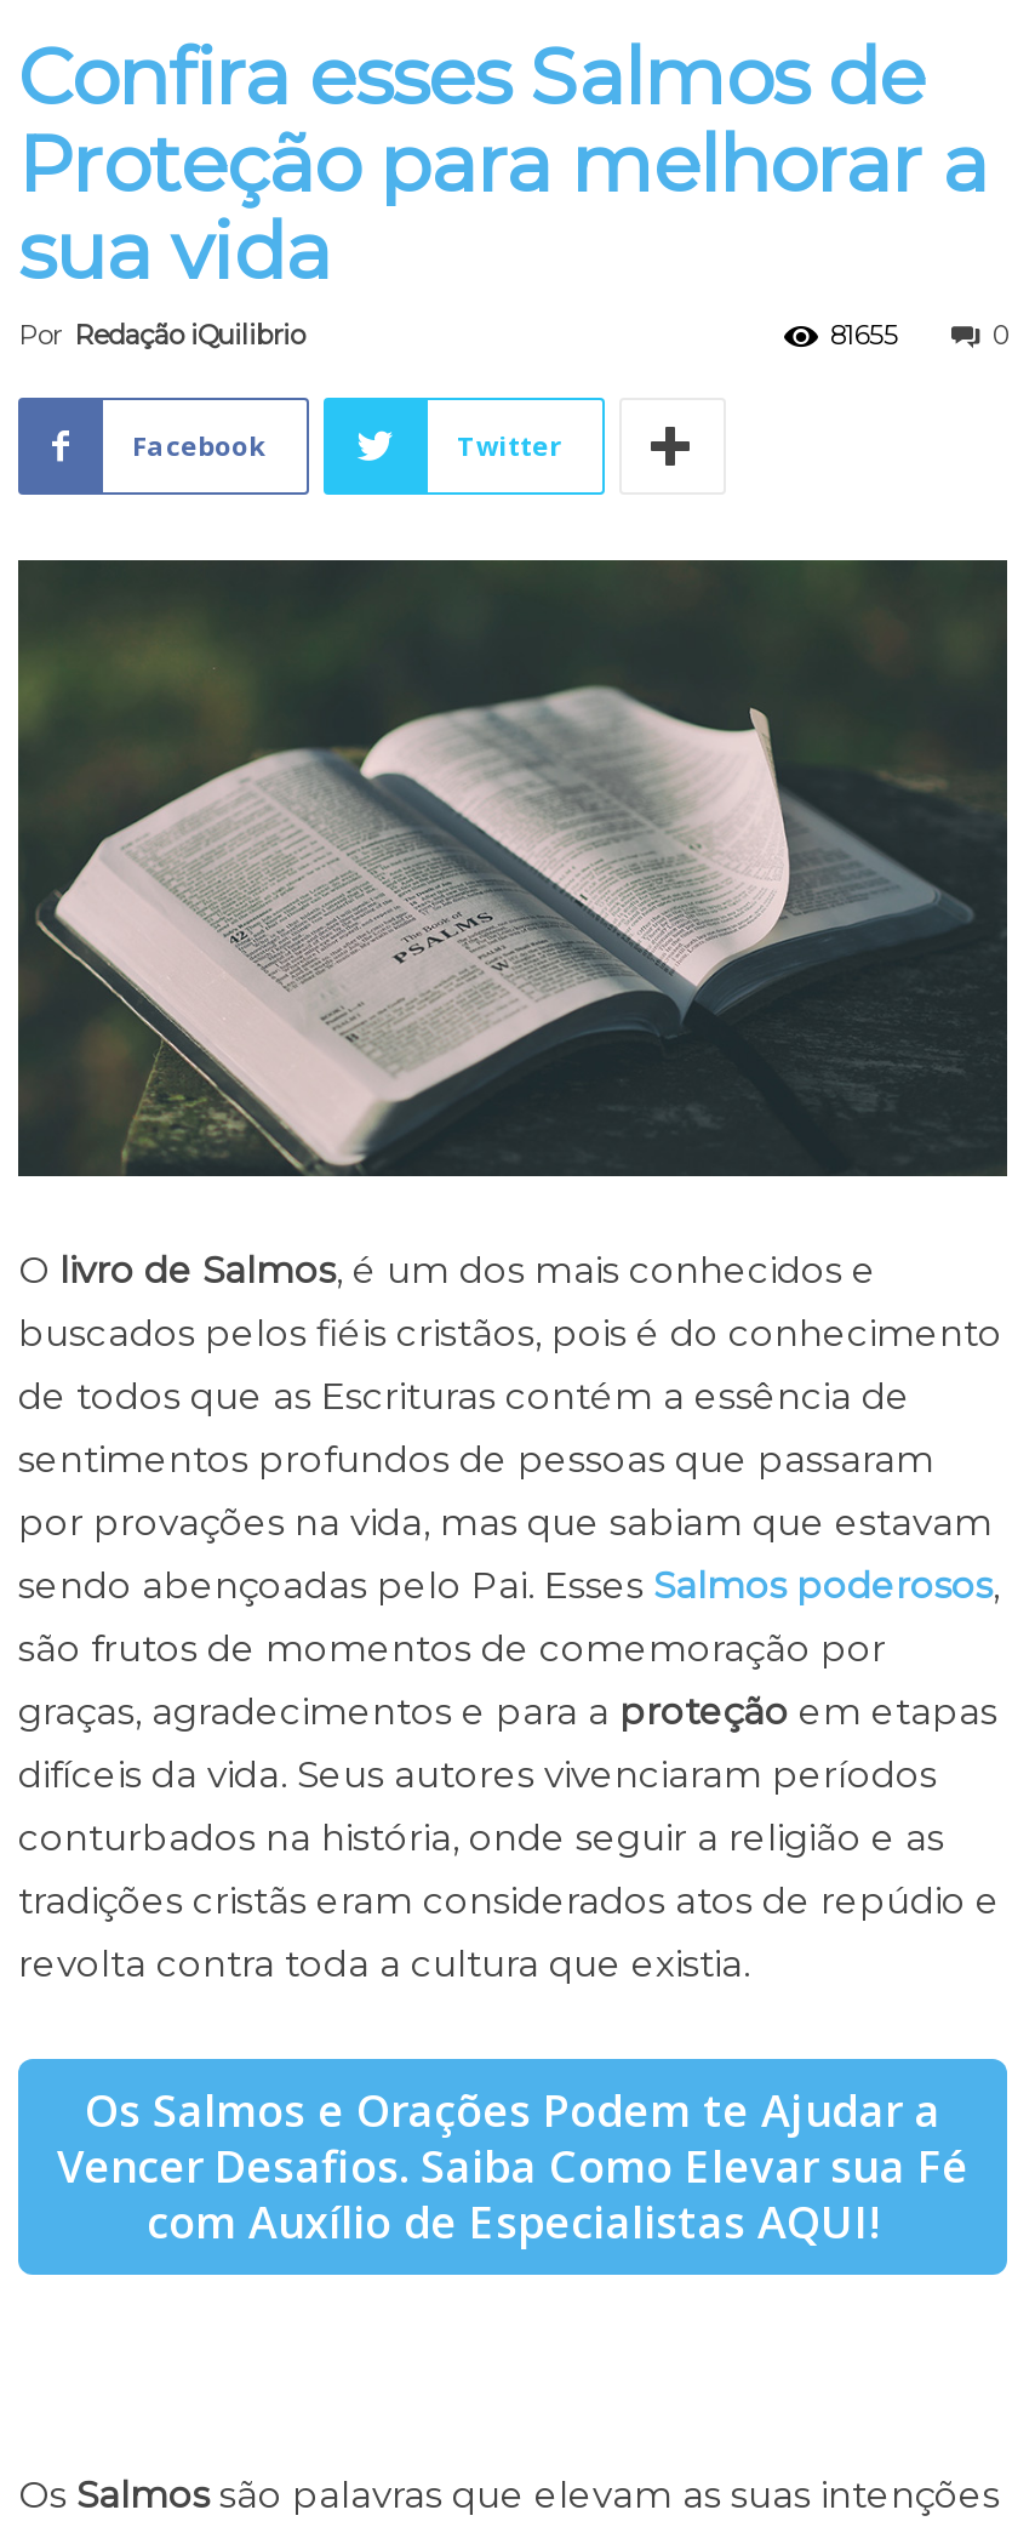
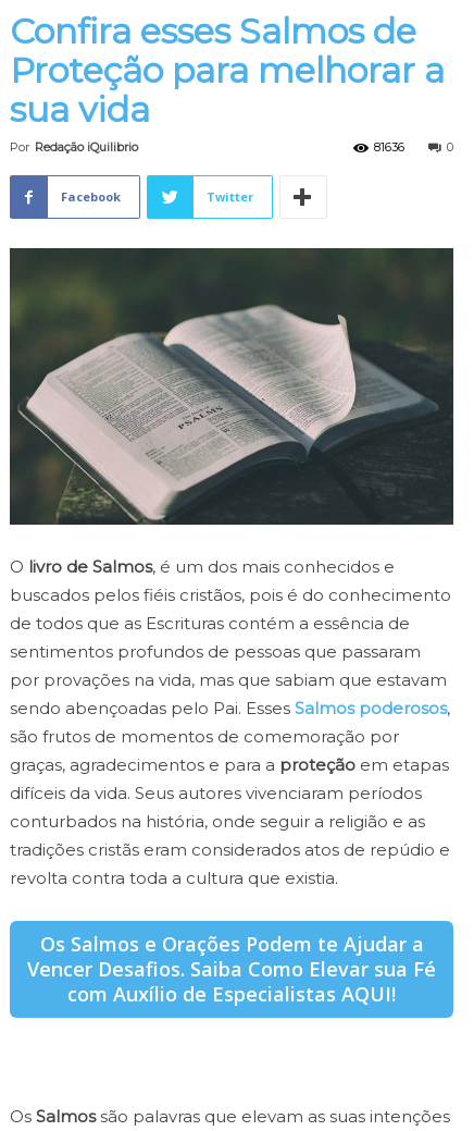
- 81655
+ 81636
